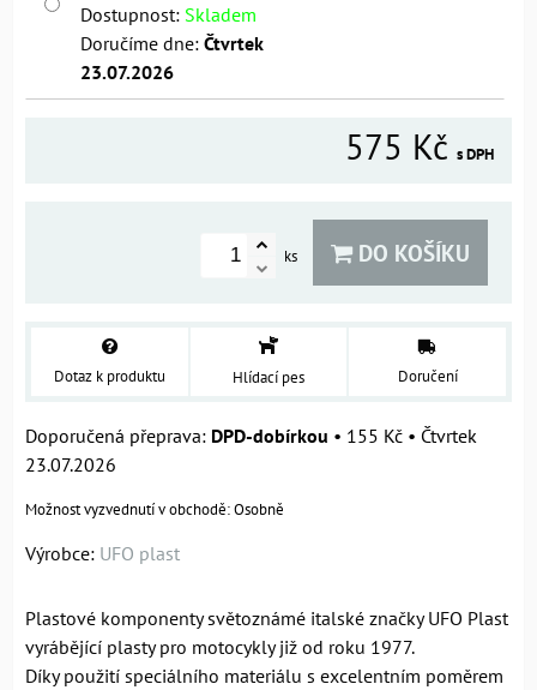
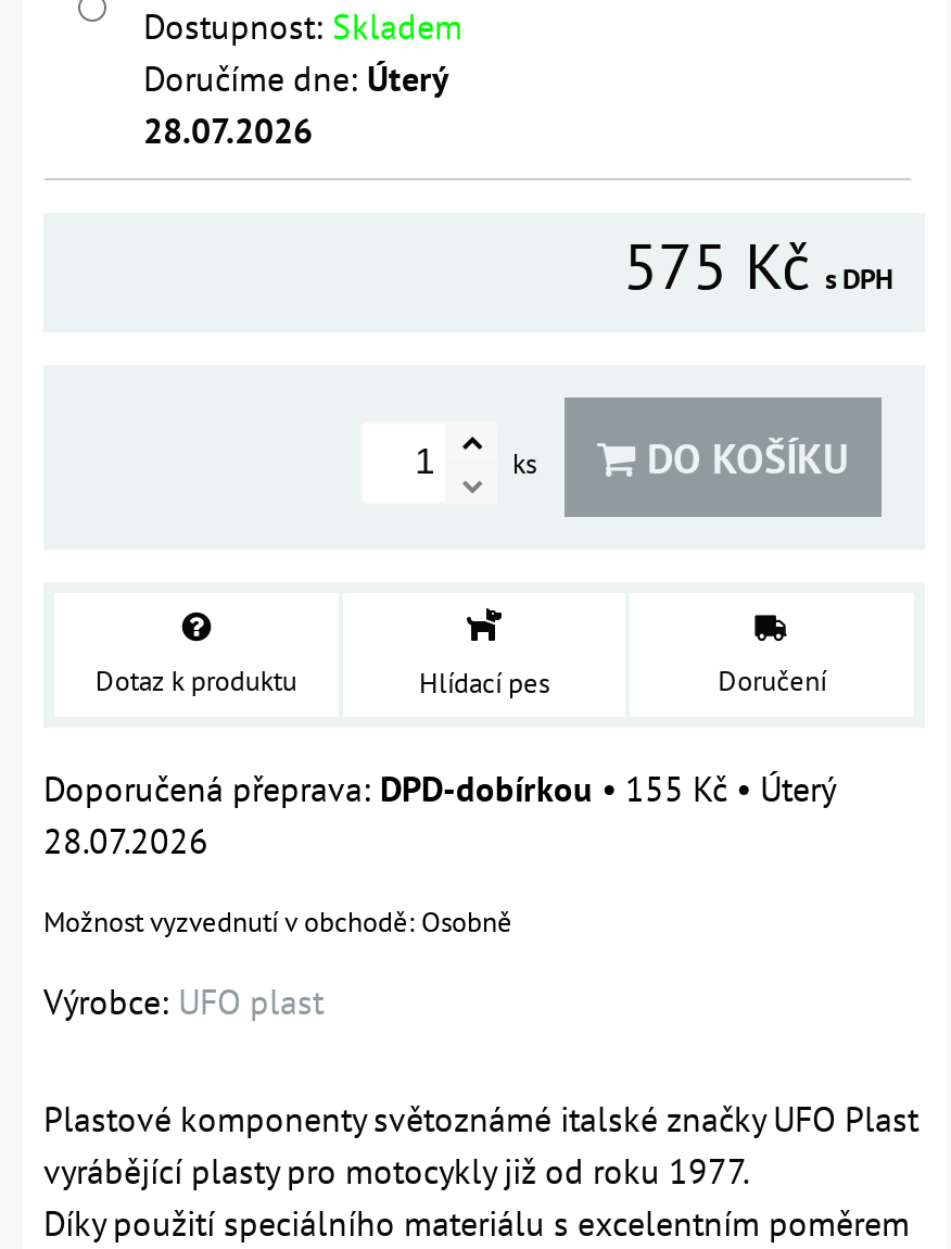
- Doručíme dne: Čtvrtek
+ Doručíme dne: Úterý

- 23.07.2026
+ 28.07.2026

- DPD-dobírkou • 155 Kč • Čtvrtek
+ DPD-dobírkou • 155 Kč • Úterý

- 23.07.2026
+ 28.07.2026
